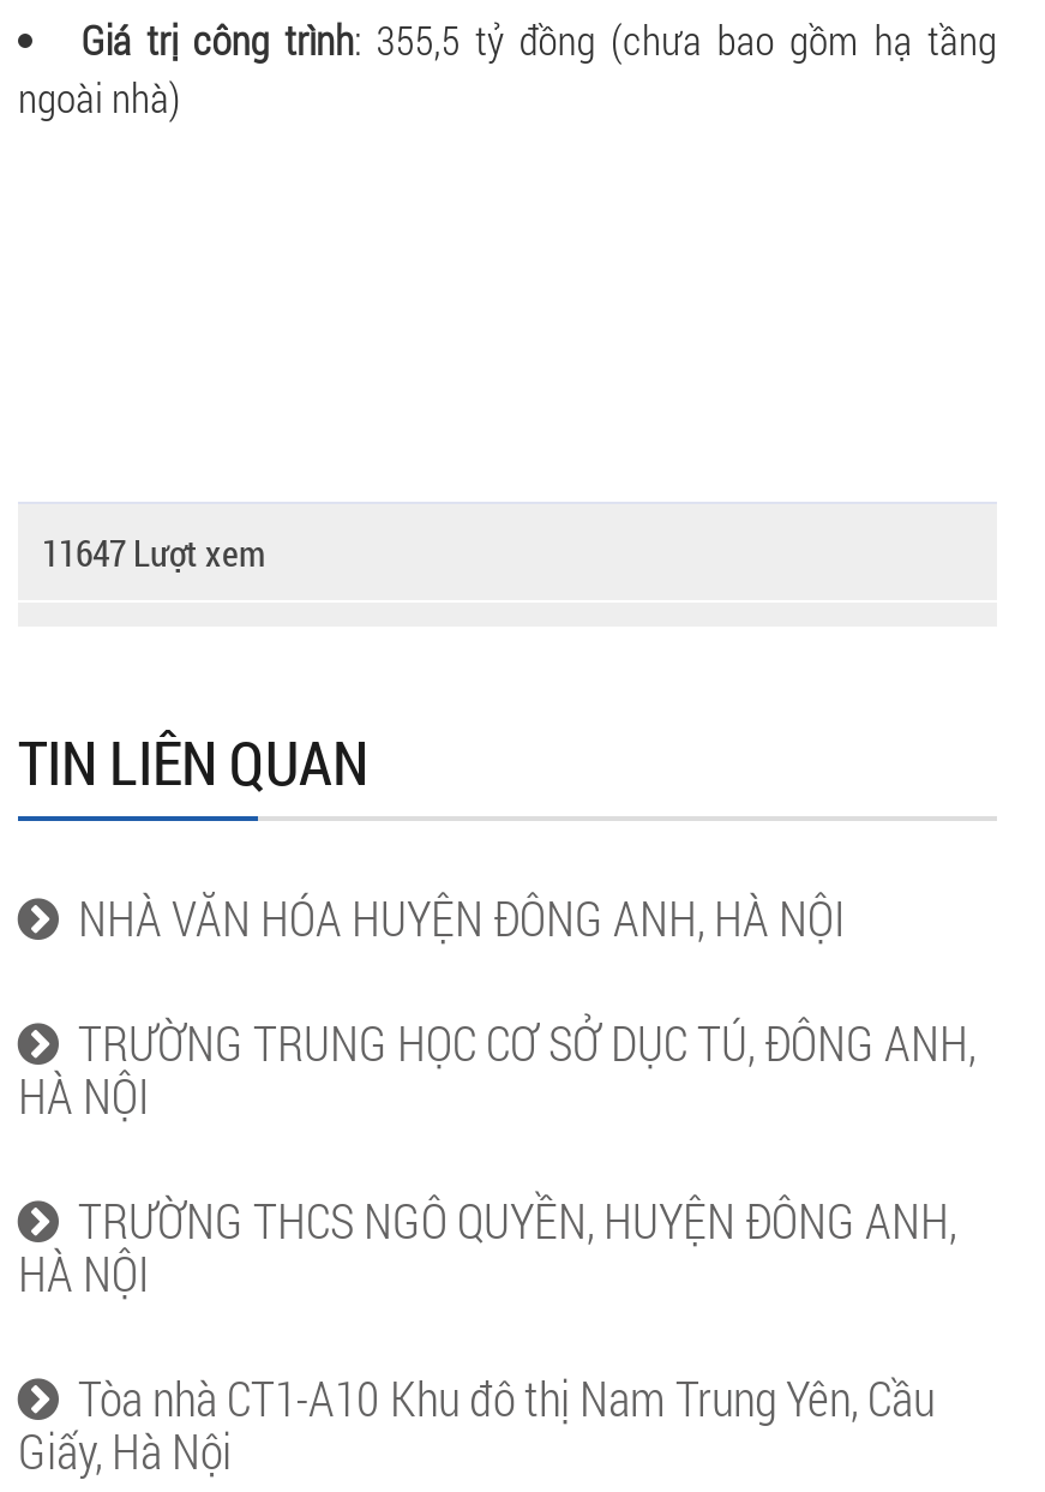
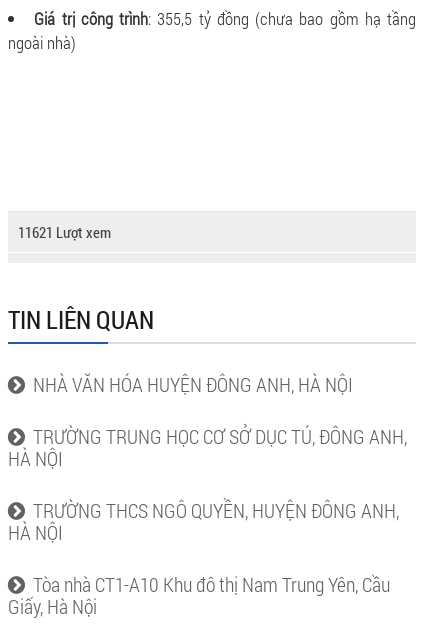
- 11647 Lượt xem
+ 11621 Lượt xem
